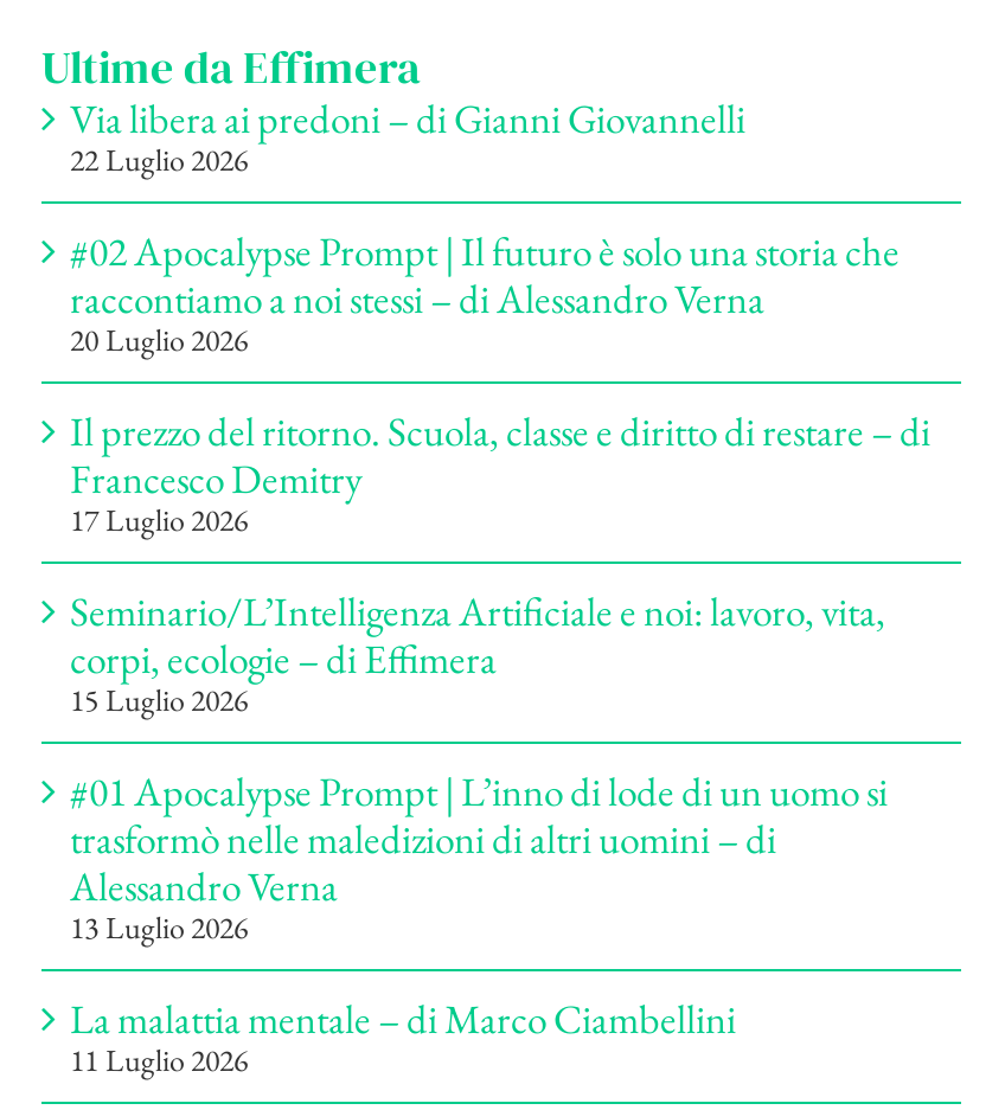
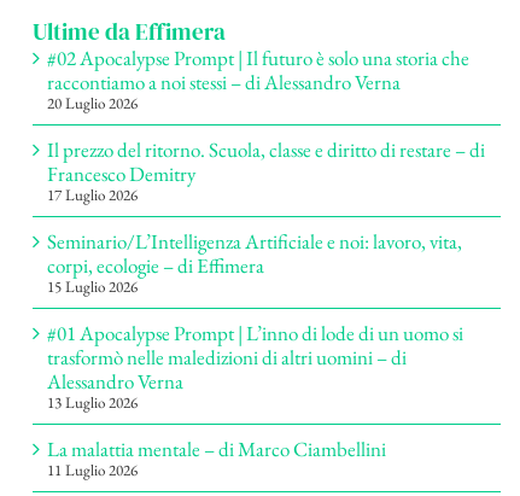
- Via libera ai predoni – di Gianni Giovannelli
- 22 Luglio 2026
